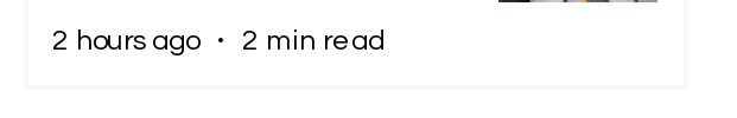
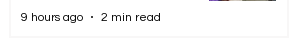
- 2 hours ago 2 min read
+ 9 hours ago 2 min read
